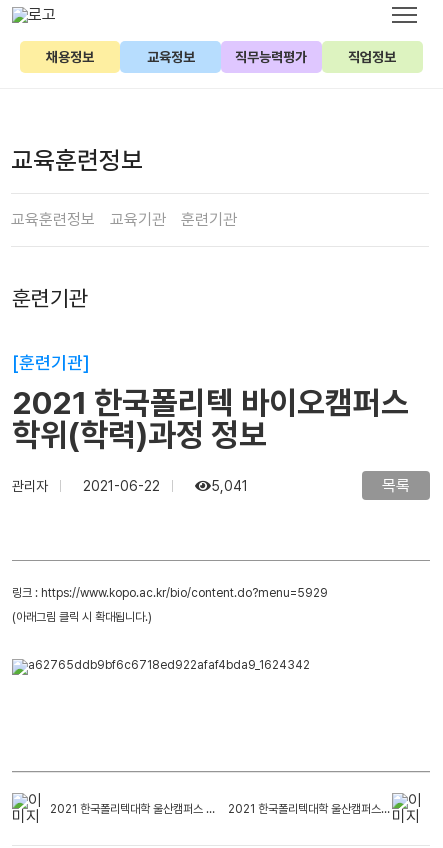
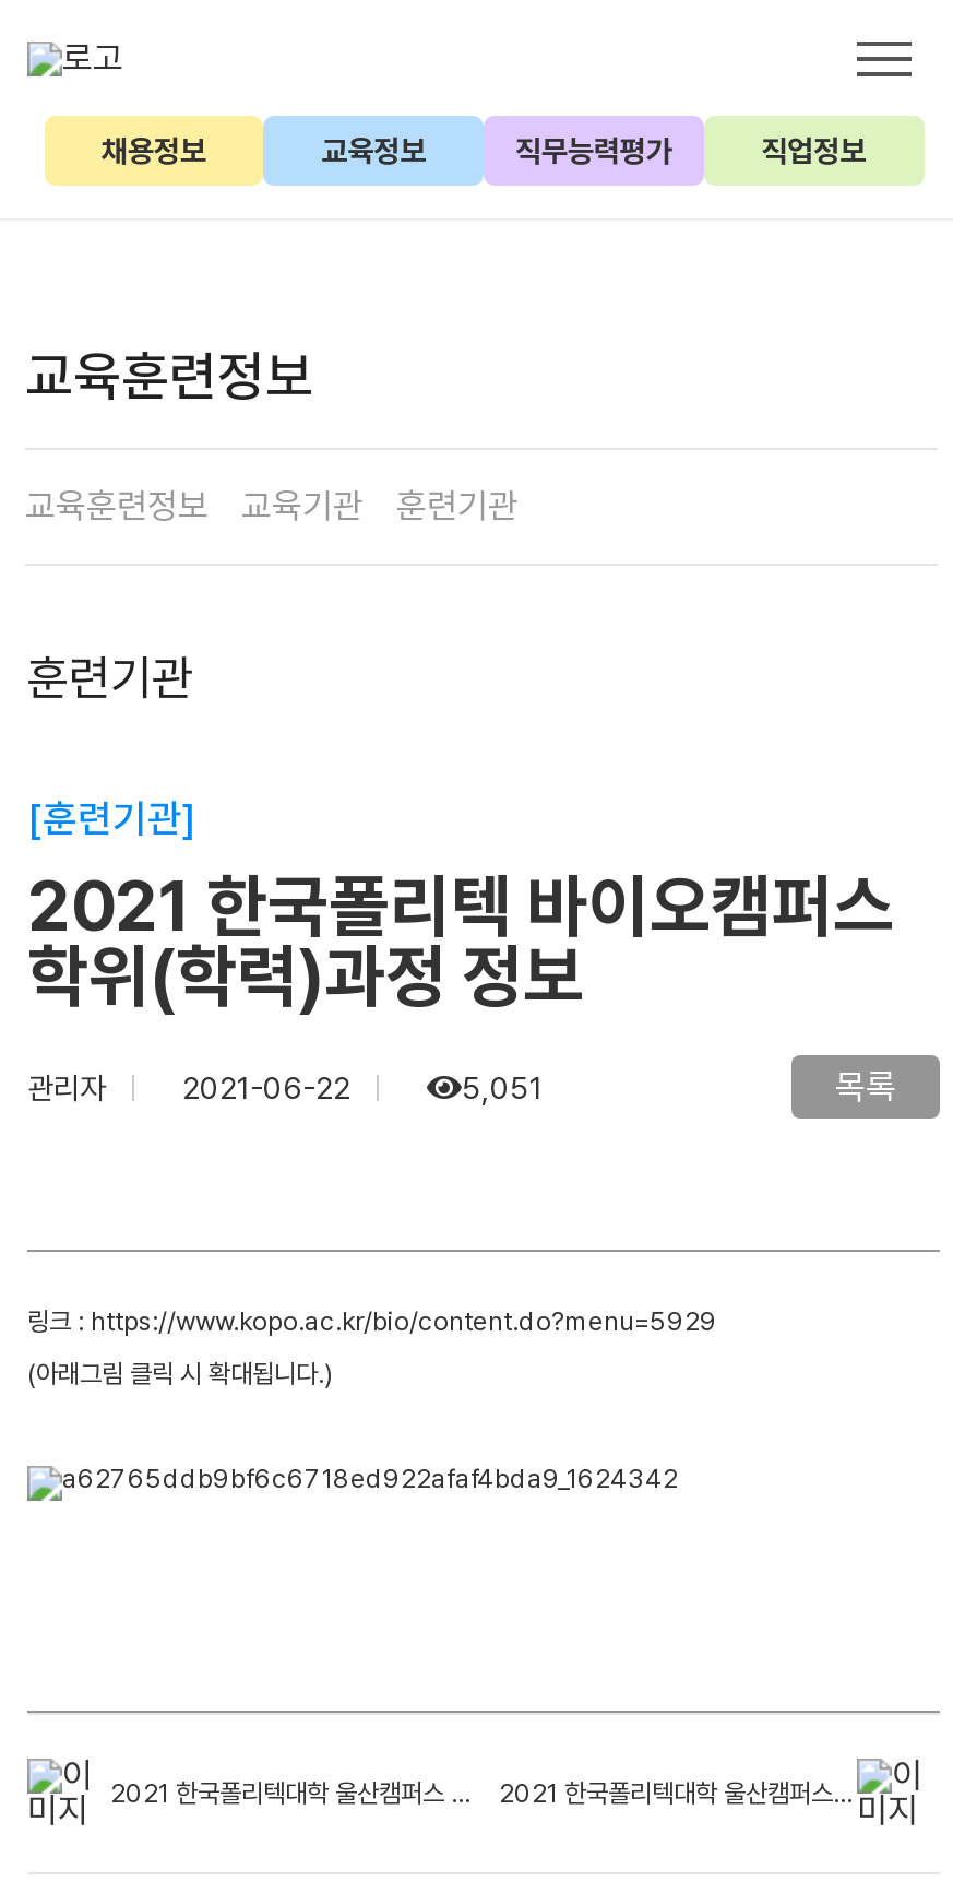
- 5,041
+ 5,051
